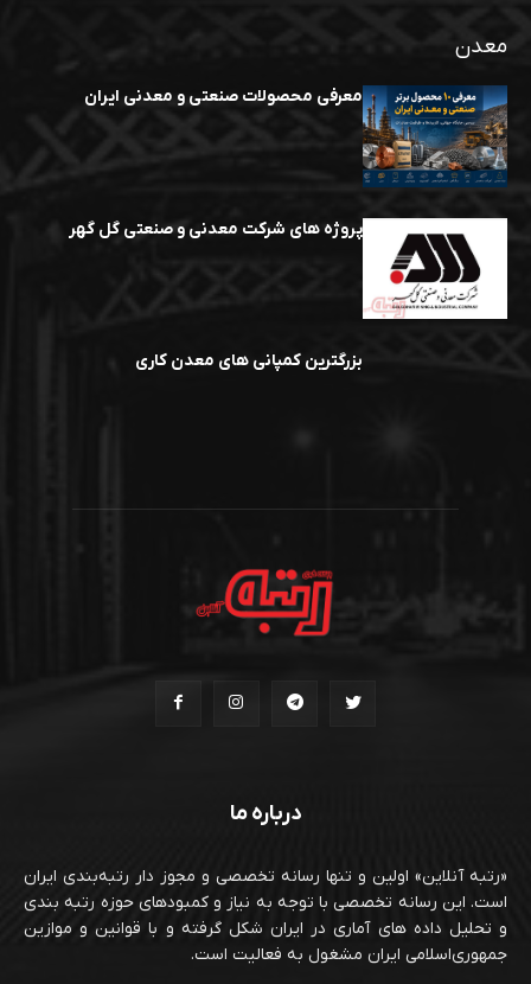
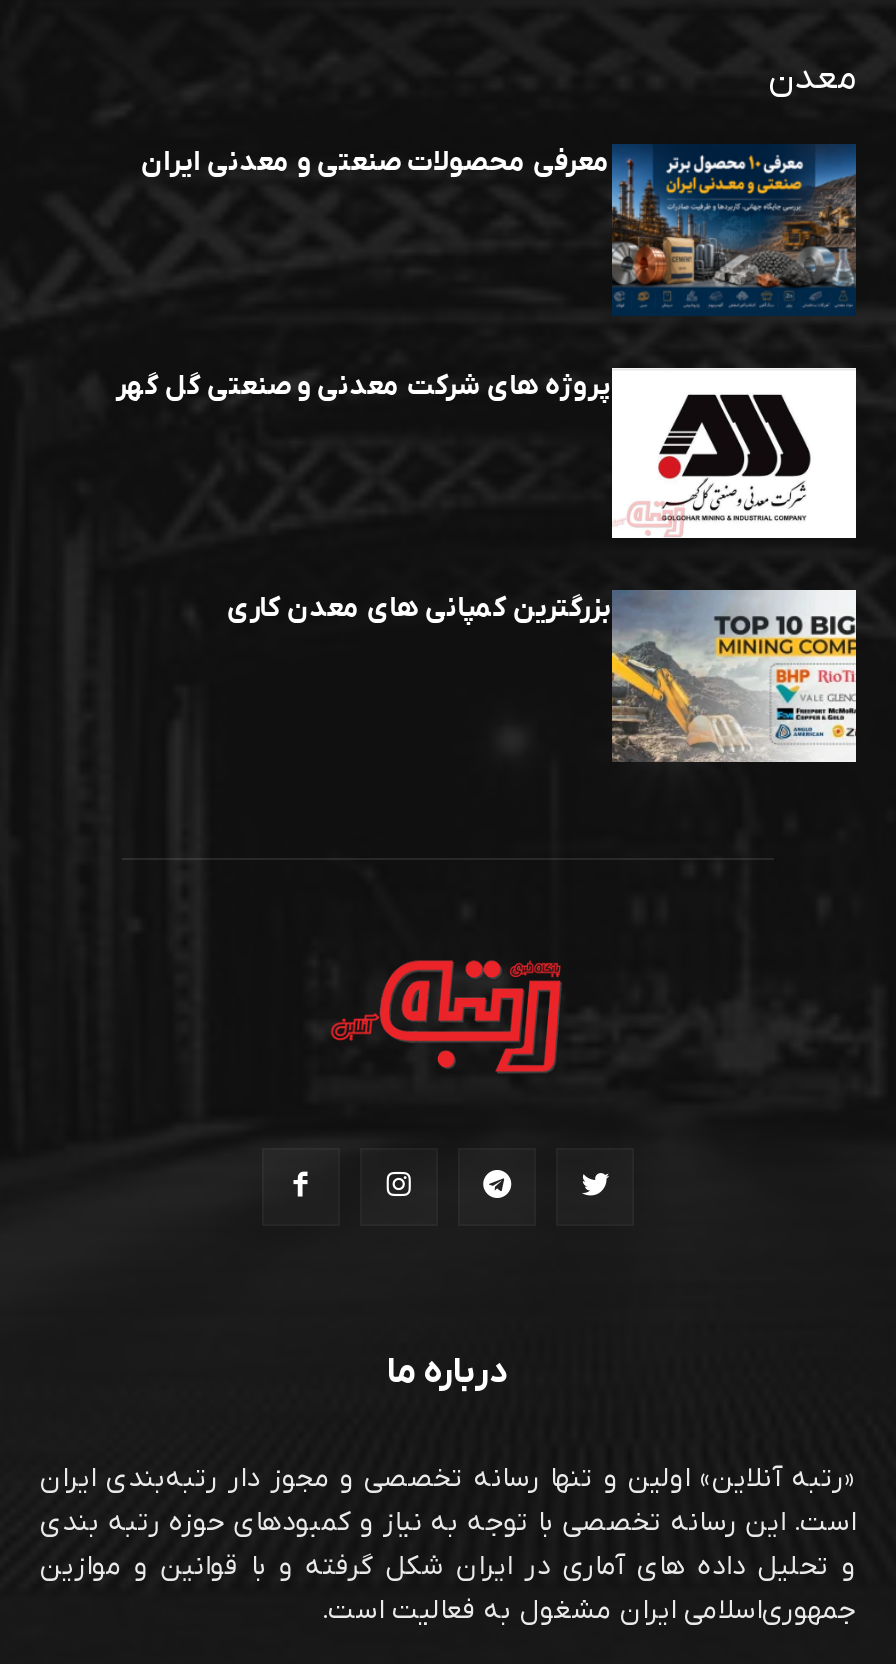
+ [image]
